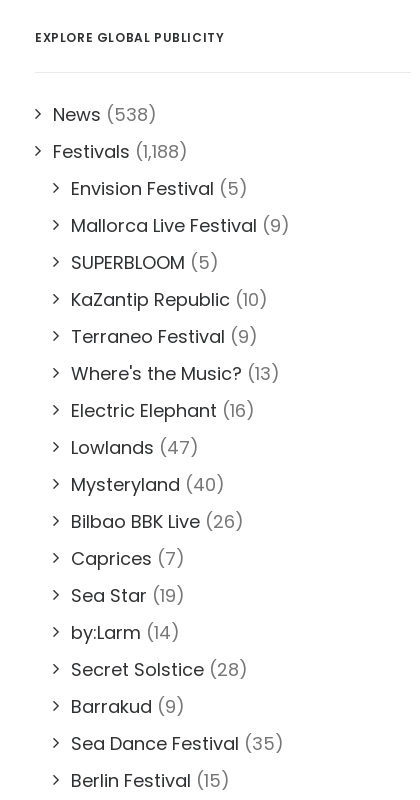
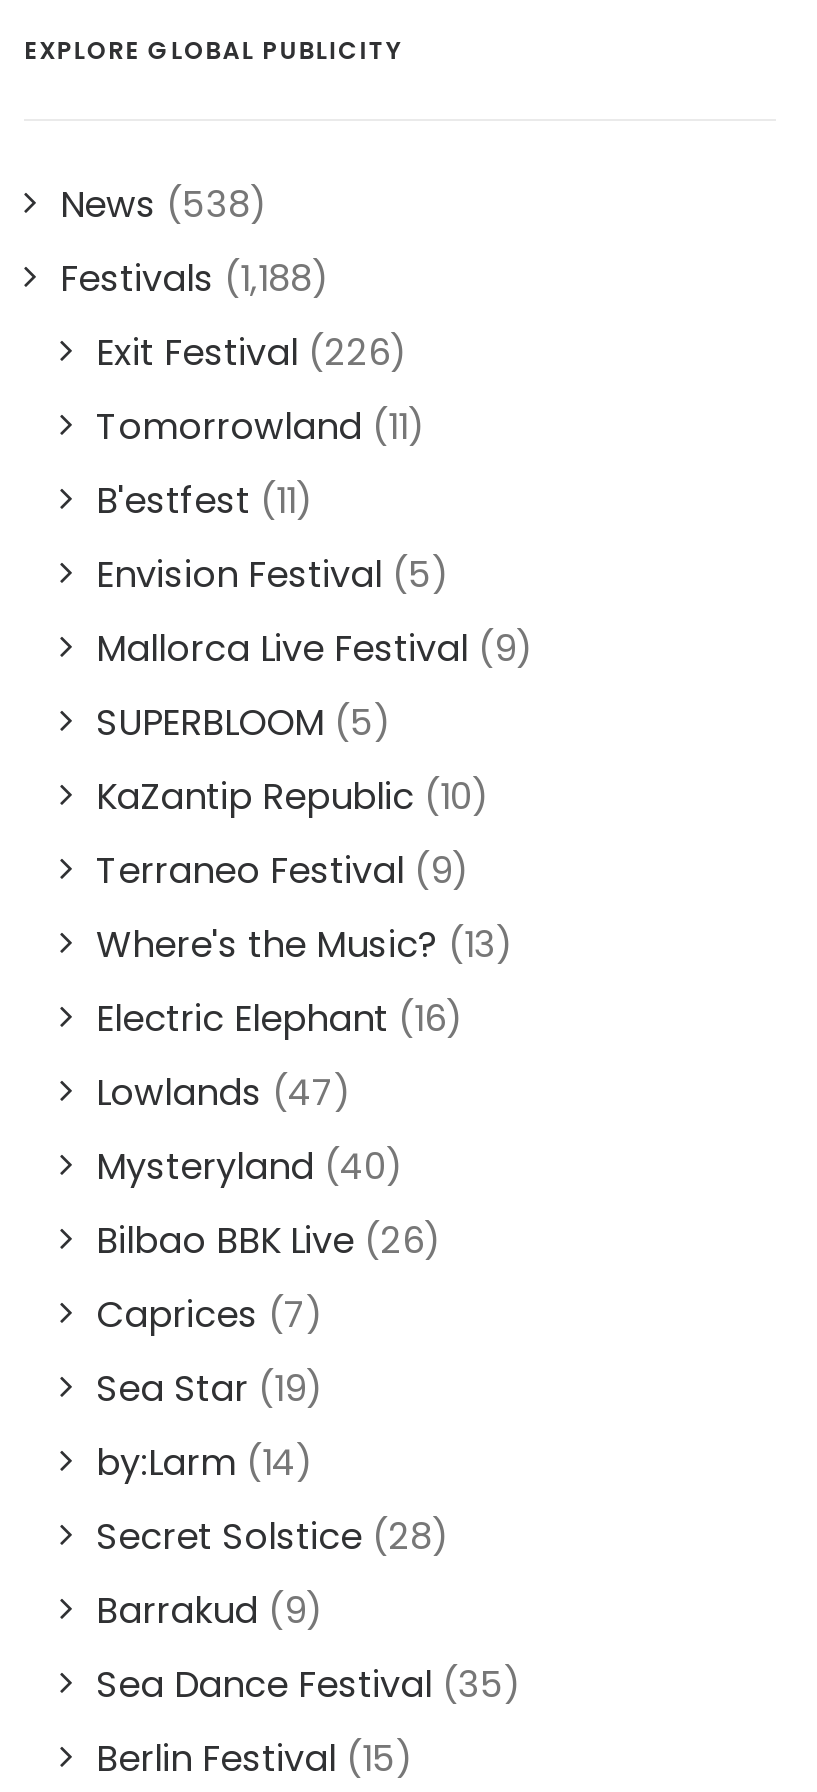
+ Exit Festival (226)
+ Tomorrowland (11)
+ B'estfest (11)
